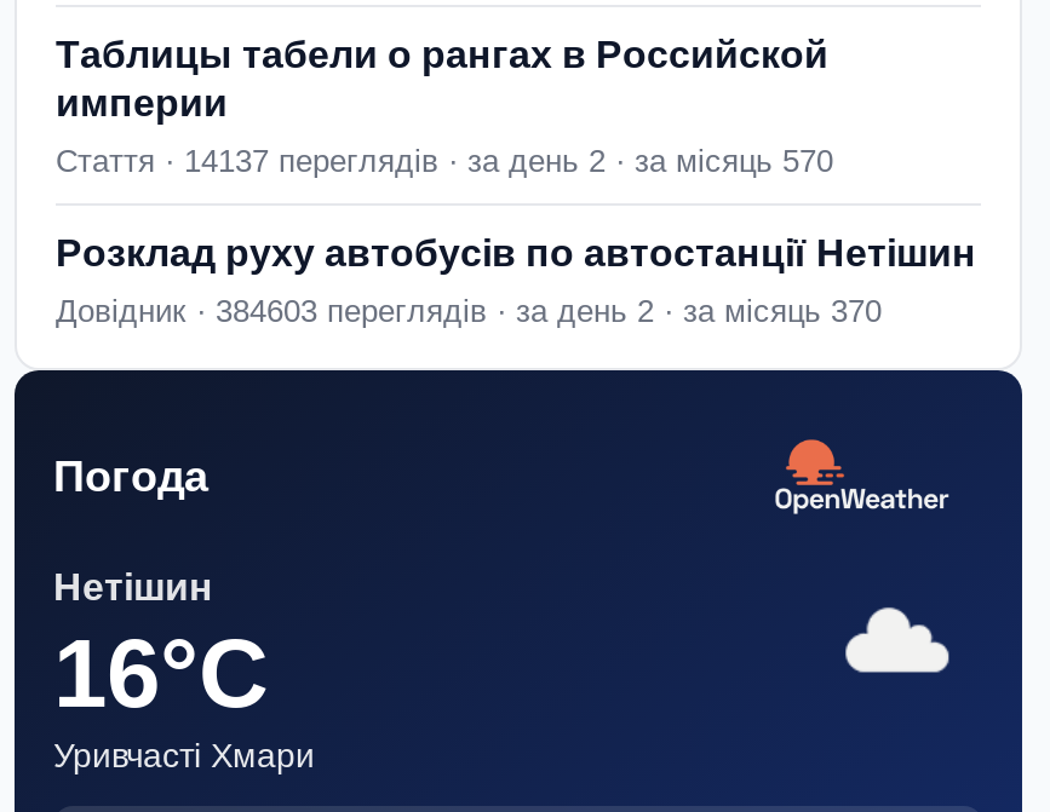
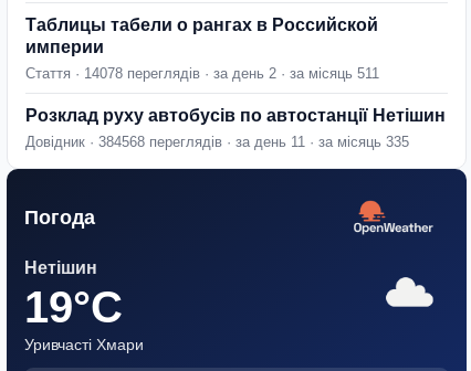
- Стаття · 14137 переглядів · за день 2 · за місяць 570
+ Стаття · 14078 переглядів · за день 2 · за місяць 511

- Довідник · 384603 переглядів · за день 2 · за місяць 370
+ Довідник · 384568 переглядів · за день 11 · за місяць 335

- 16°C
+ 19°C
